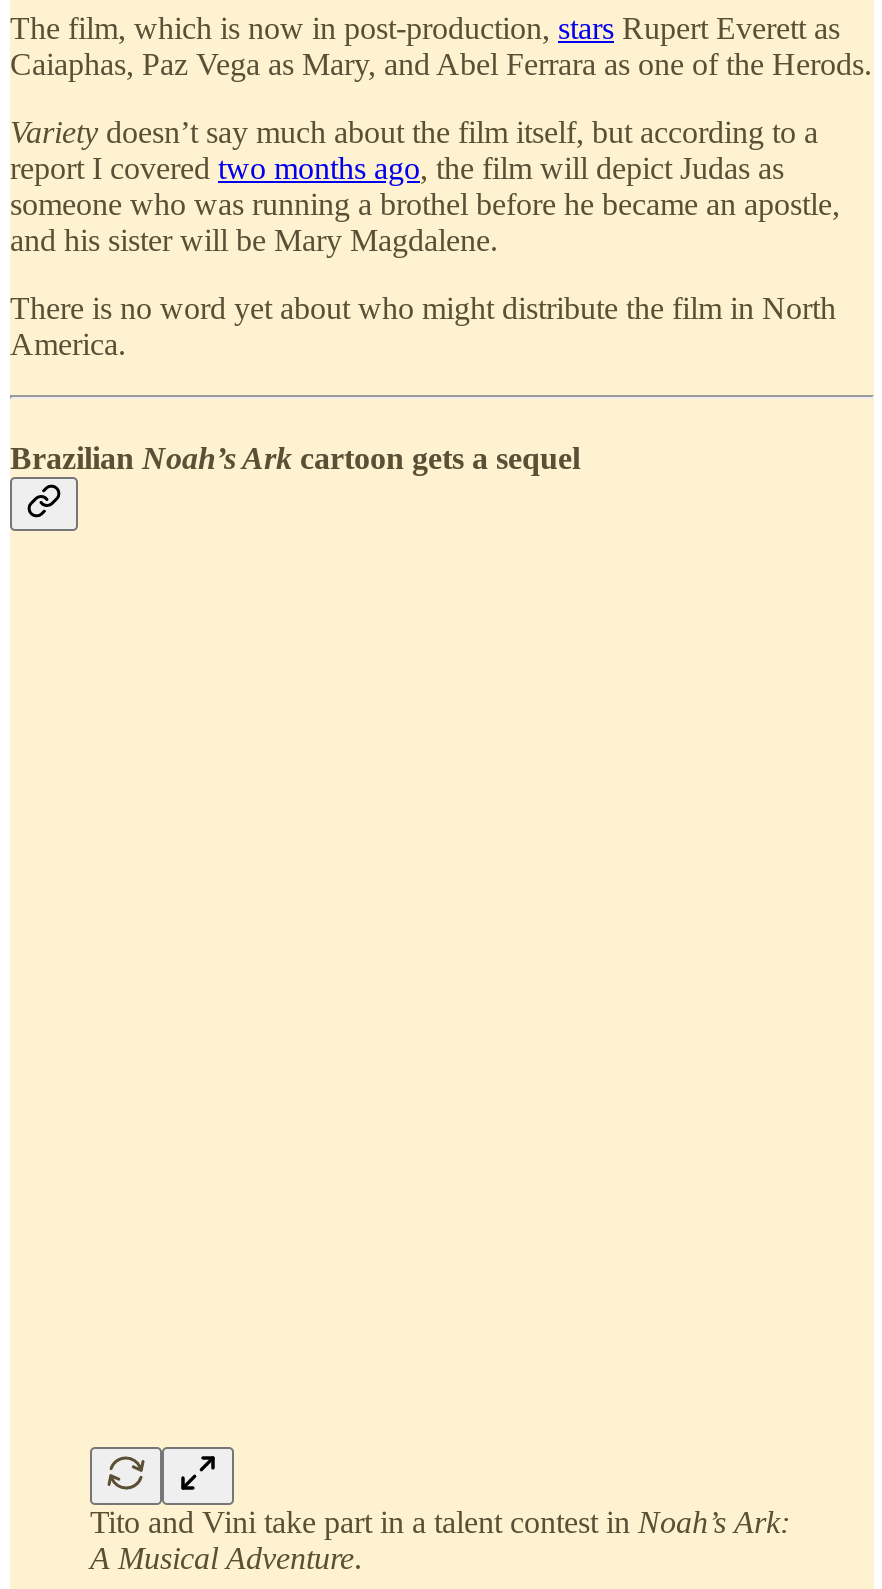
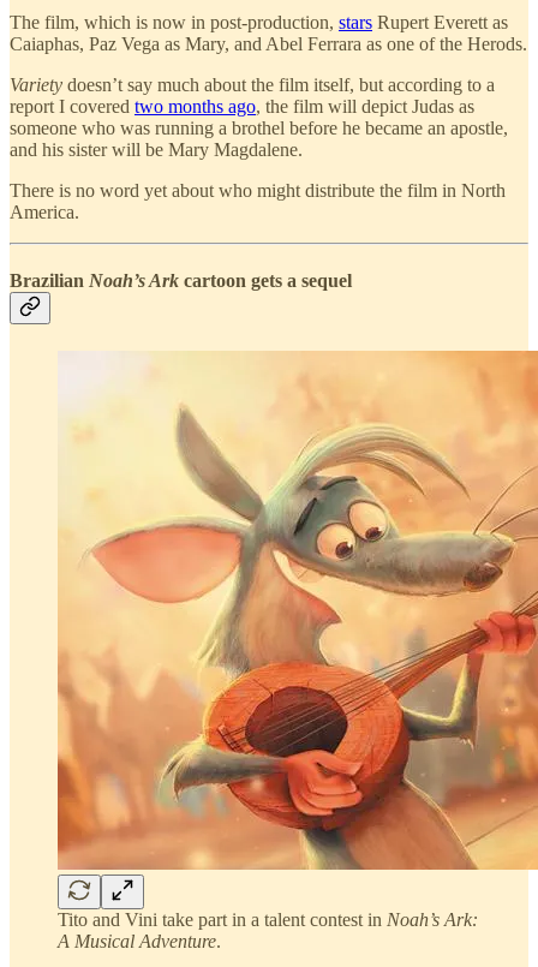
+ [image]
